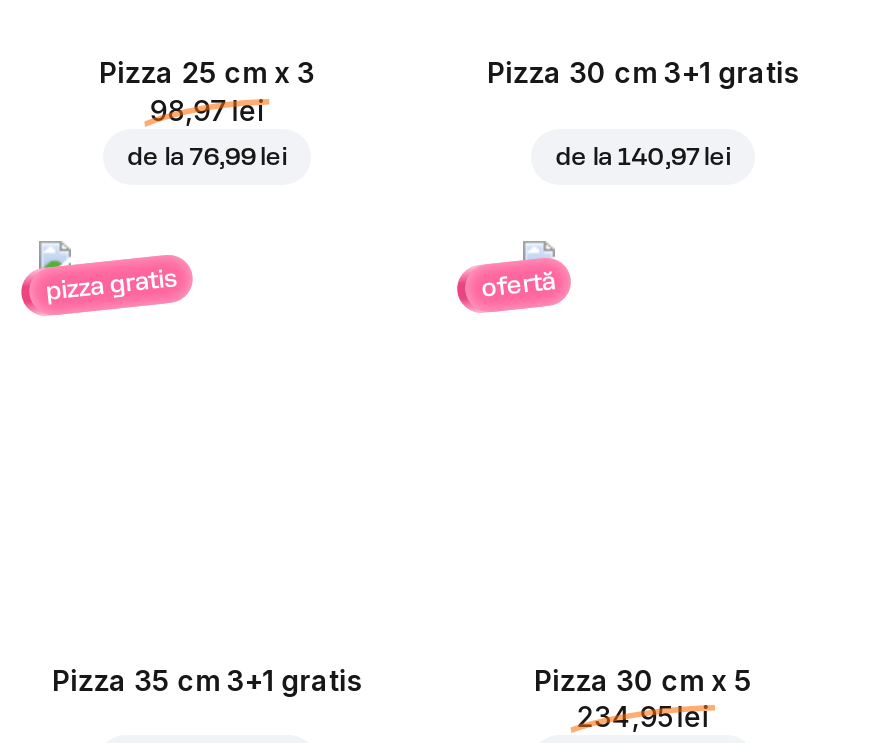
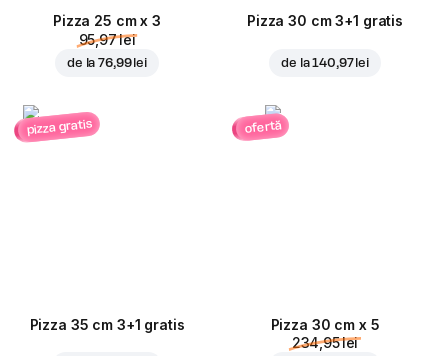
- 98,97 lei
+ 95,97 lei
